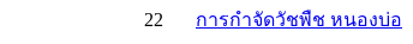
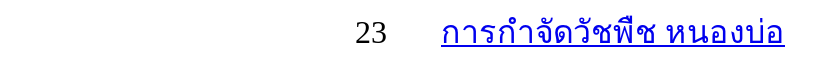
- 22 การกำจัดวัชพืช หนองบ่อ
+ 23 การกำจัดวัชพืช หนองบ่อ
